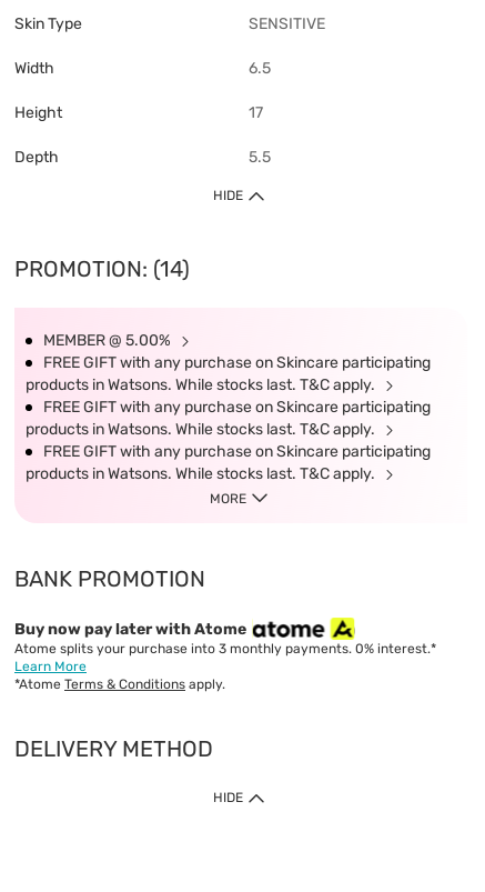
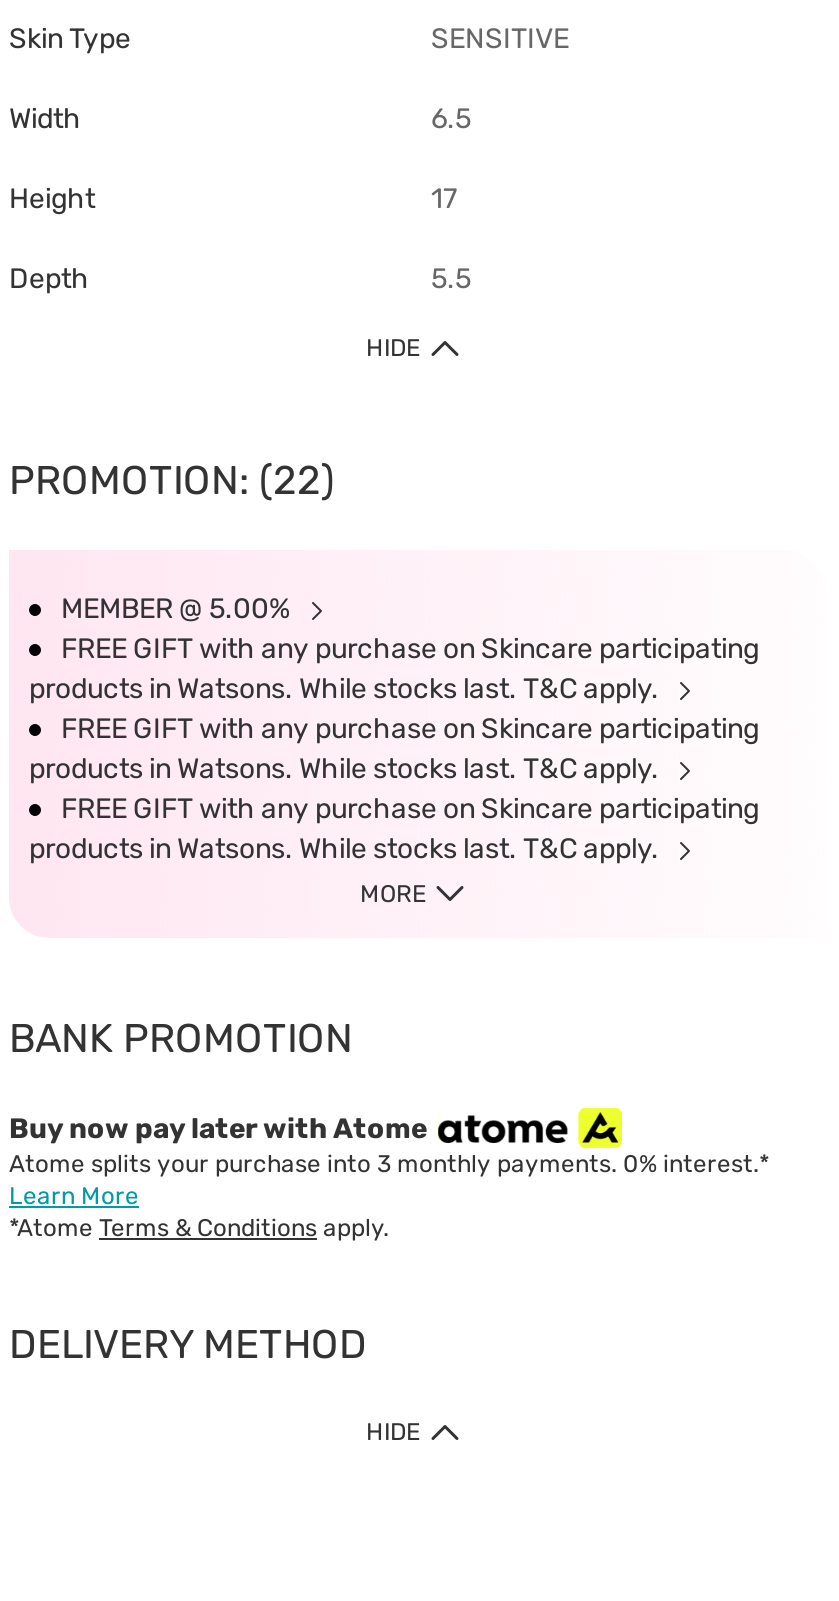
- PROMOTION: (14)
+ PROMOTION: (22)
